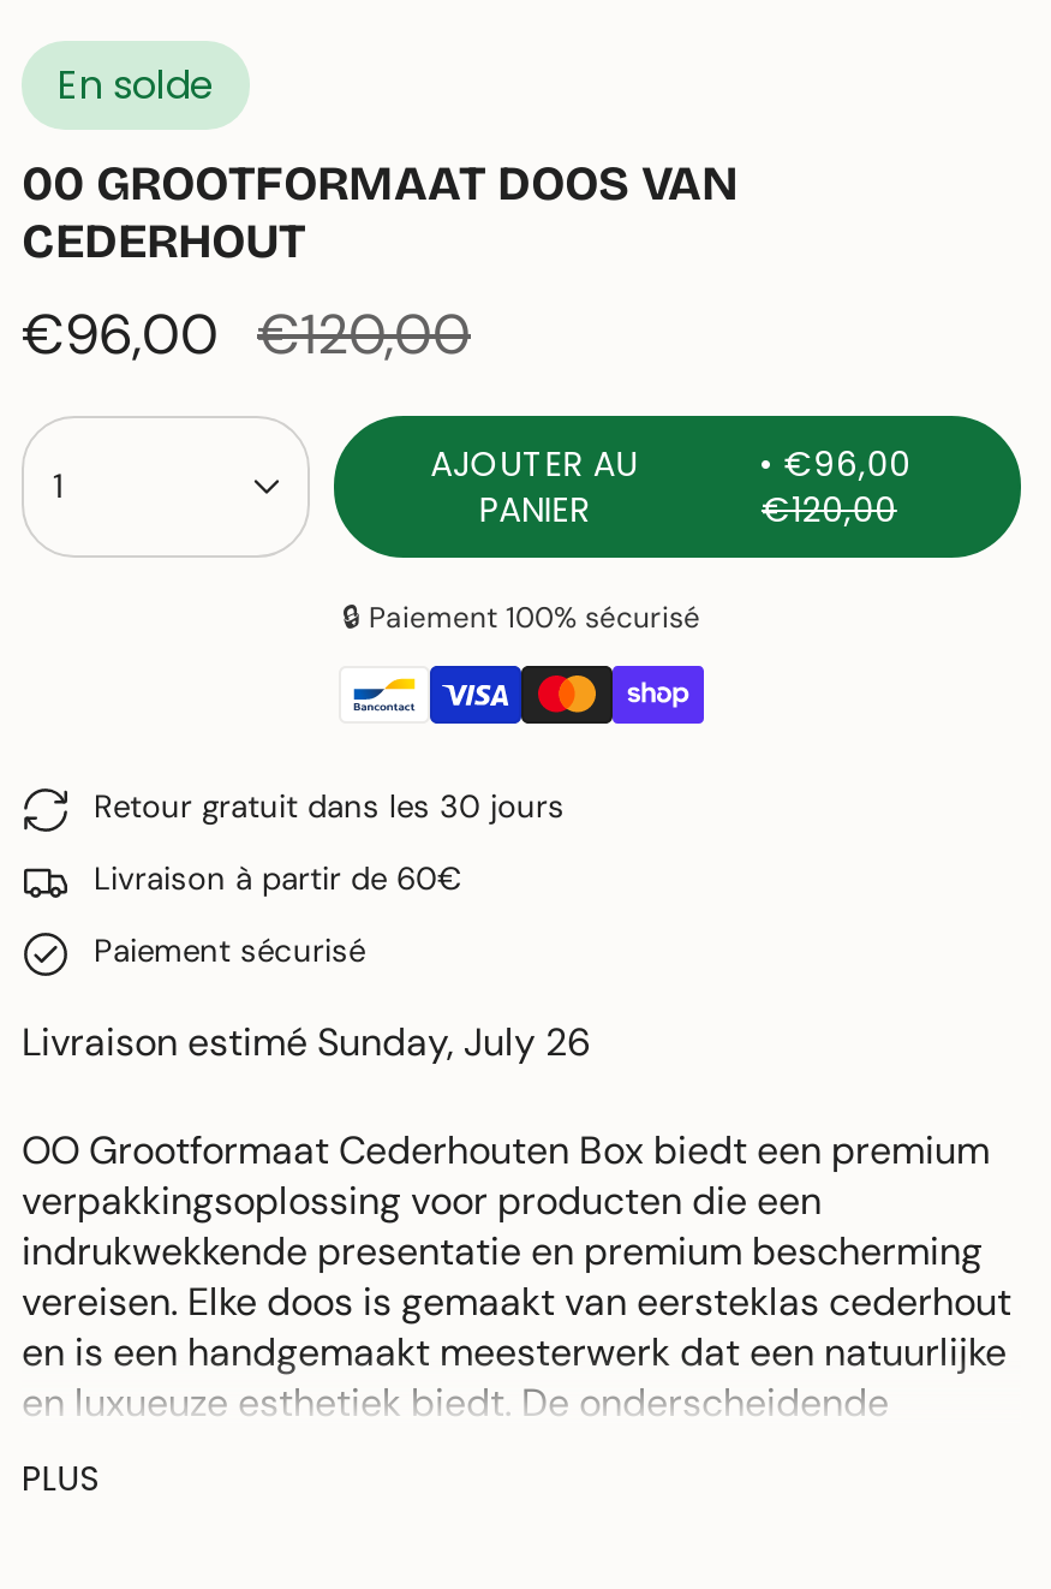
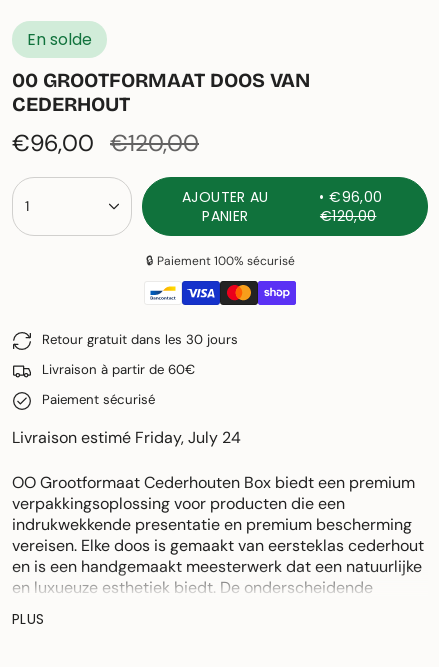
- Livraison estimé Sunday, July 26
+ Livraison estimé Friday, July 24
